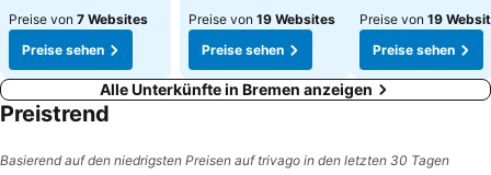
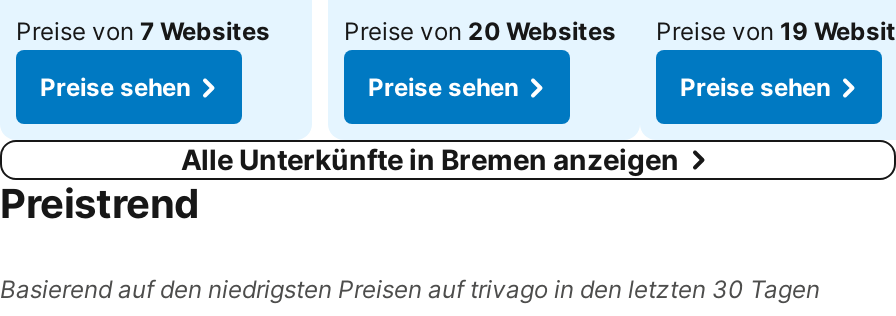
- Preise von 19 Websites
+ Preise von 20 Websites
